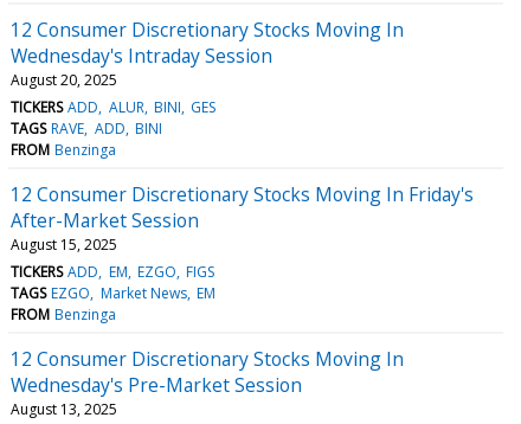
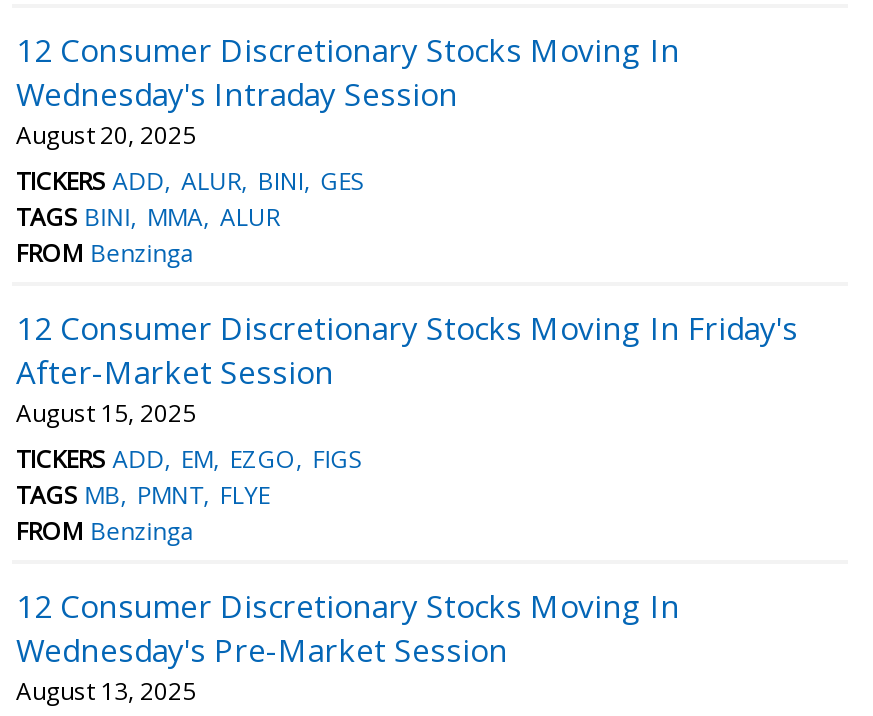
- TAGS RAVE ADD BINI
+ TAGS BINI MMA ALUR

- TAGS EZGO Market News EM
+ TAGS MB PMNT FLYE
